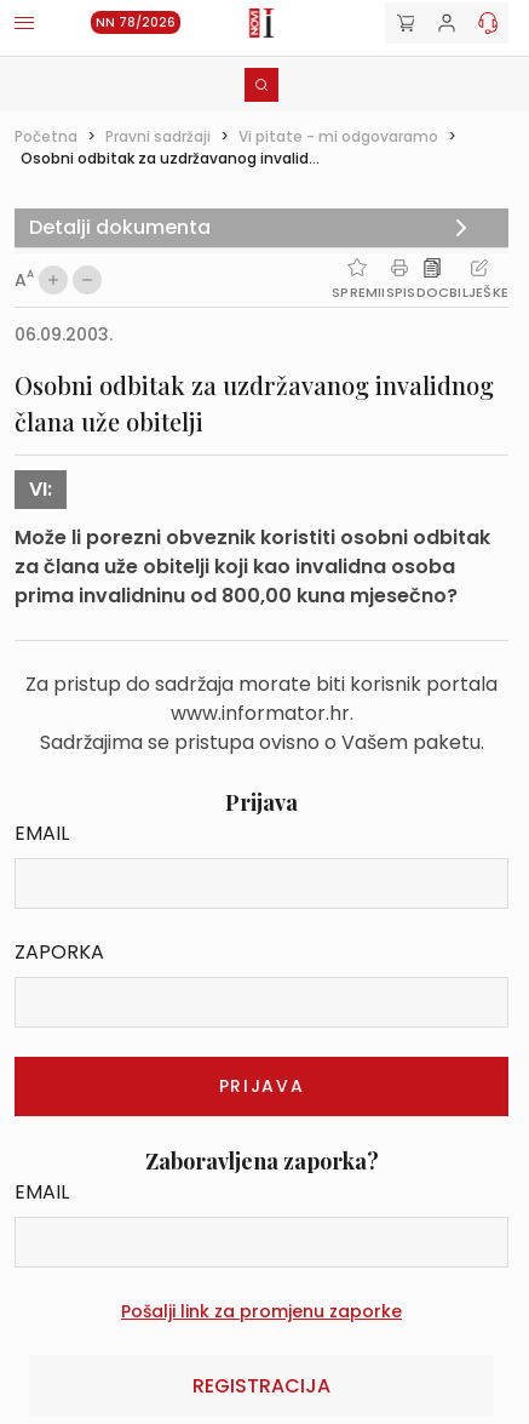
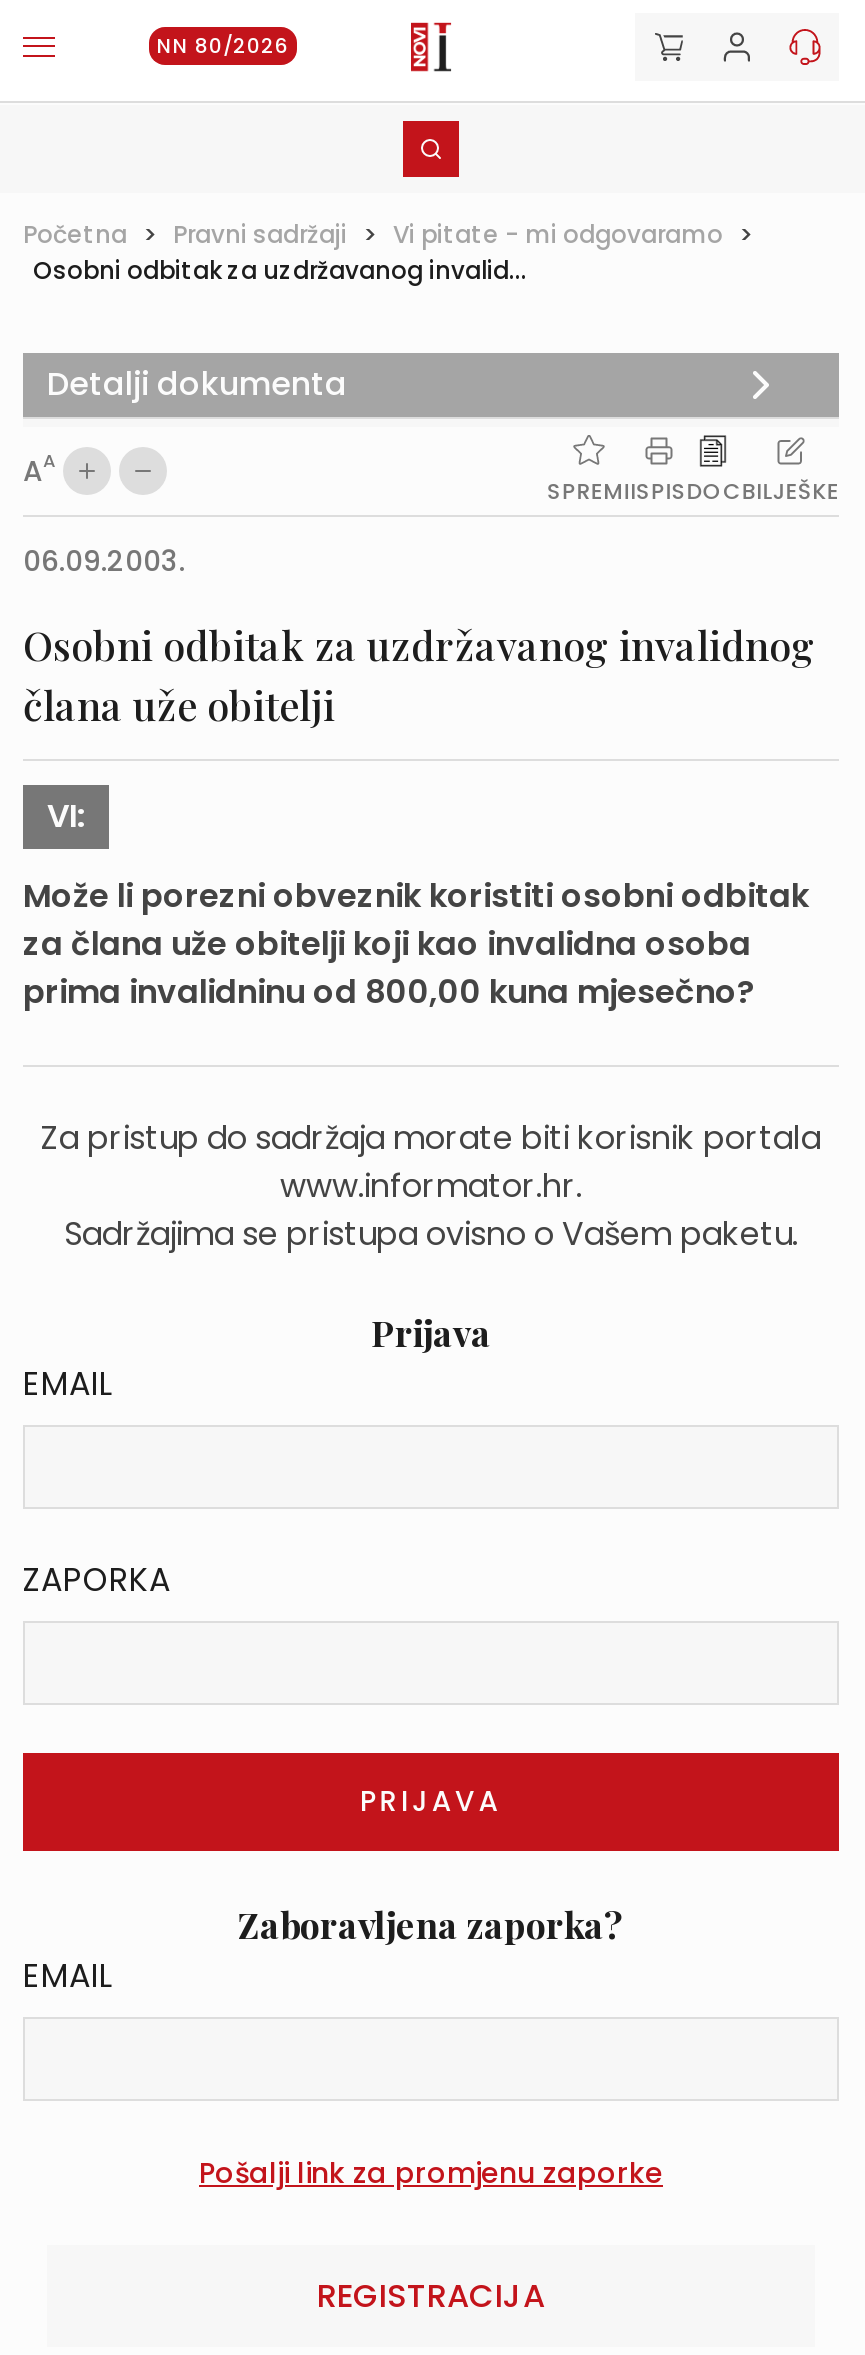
- NN 78/2026
+ NN 80/2026
